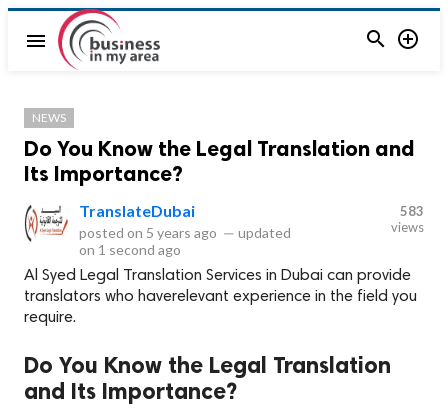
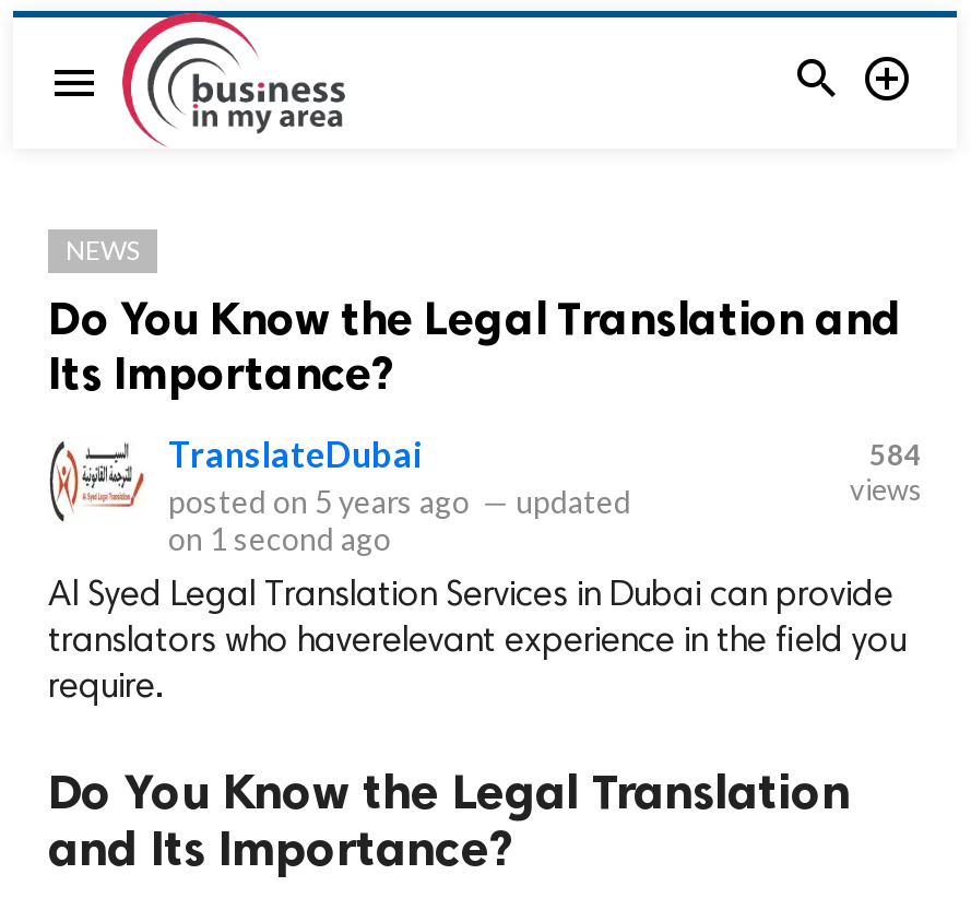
- 583
+ 584
